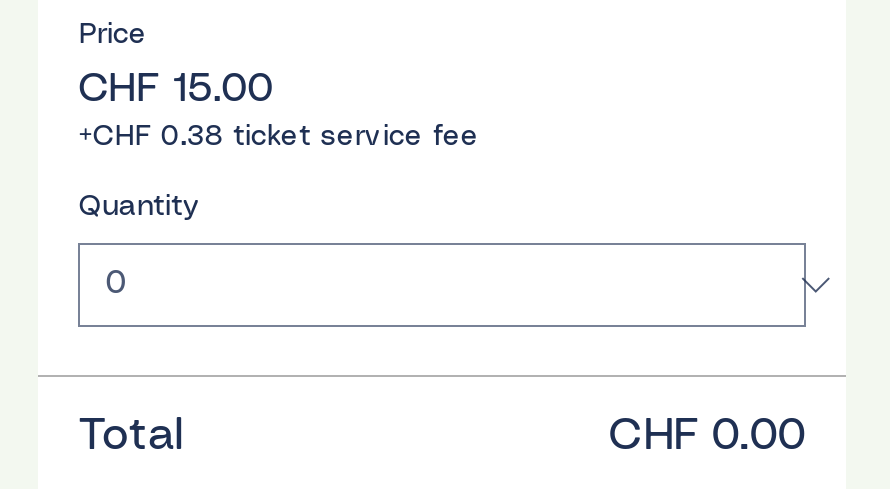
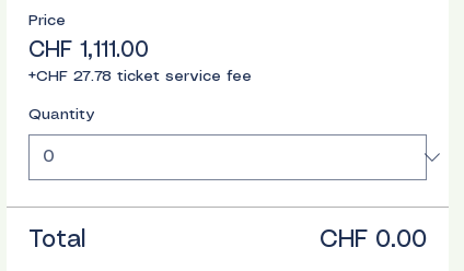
- CHF 15.00
+ CHF 1,111.00

- +CHF 0.38 ticket service fee
+ +CHF 27.78 ticket service fee
